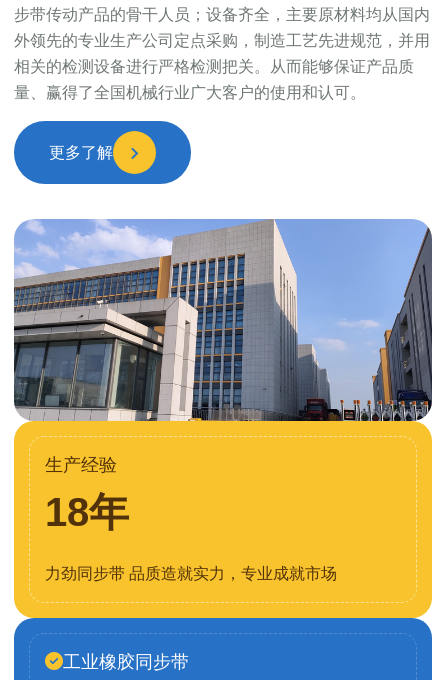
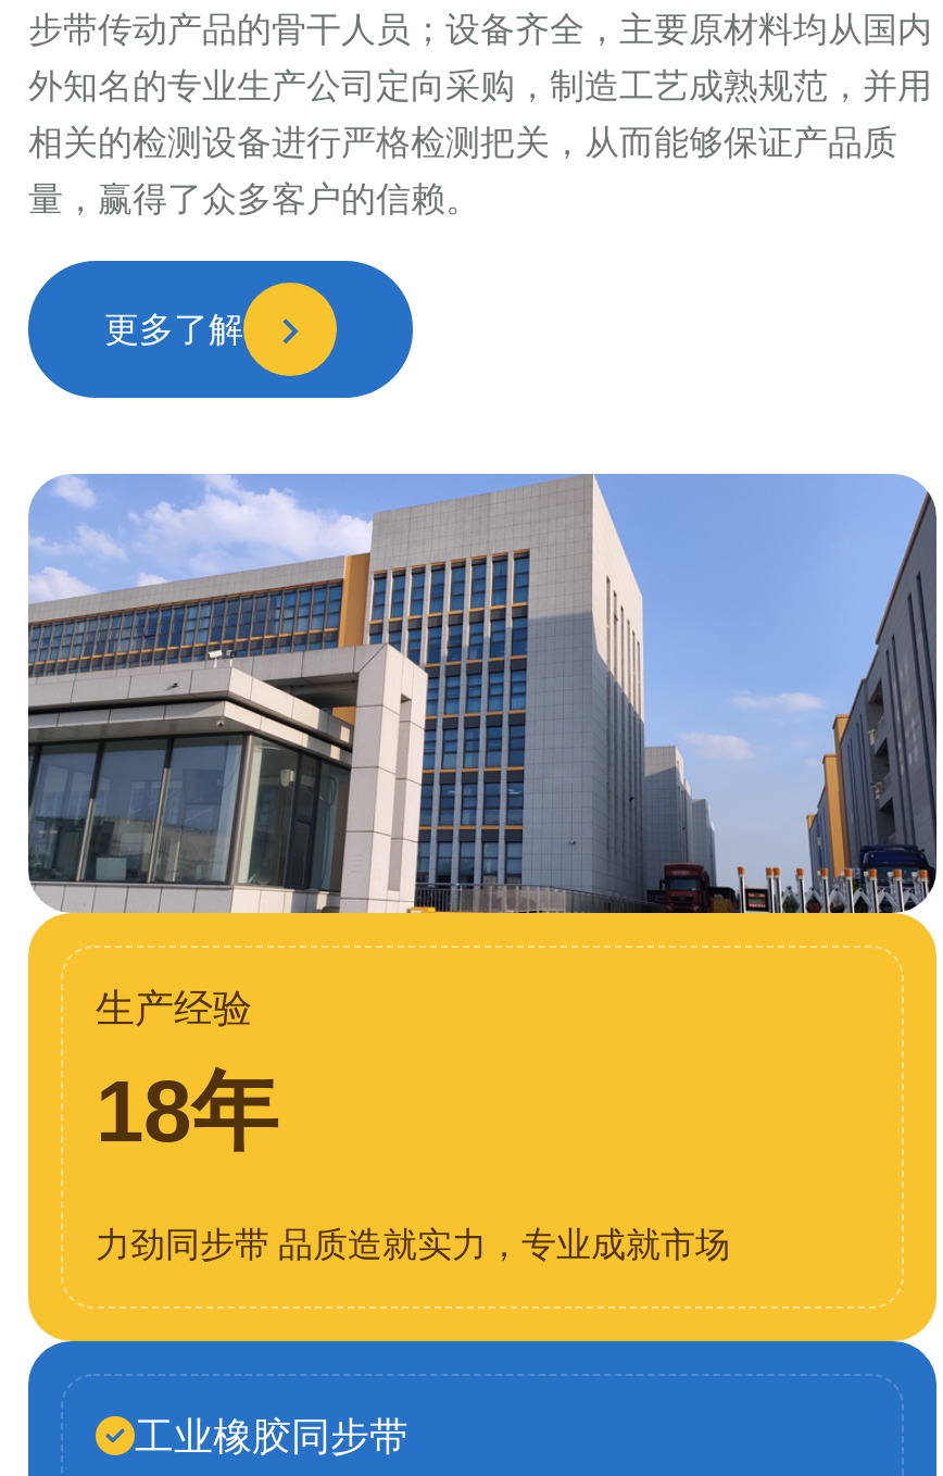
- 外领先的专业生产公司定点采购，制造工艺先进规范，并用
+ 外知名的专业生产公司定向采购，制造工艺成熟规范，并用

- 相关的检测设备进行严格检测把关。从而能够保证产品质
+ 相关的检测设备进行严格检测把关，从而能够保证产品质

- 量、赢得了全国机械行业广大客户的使用和认可。
+ 量，赢得了众多客户的信赖。
